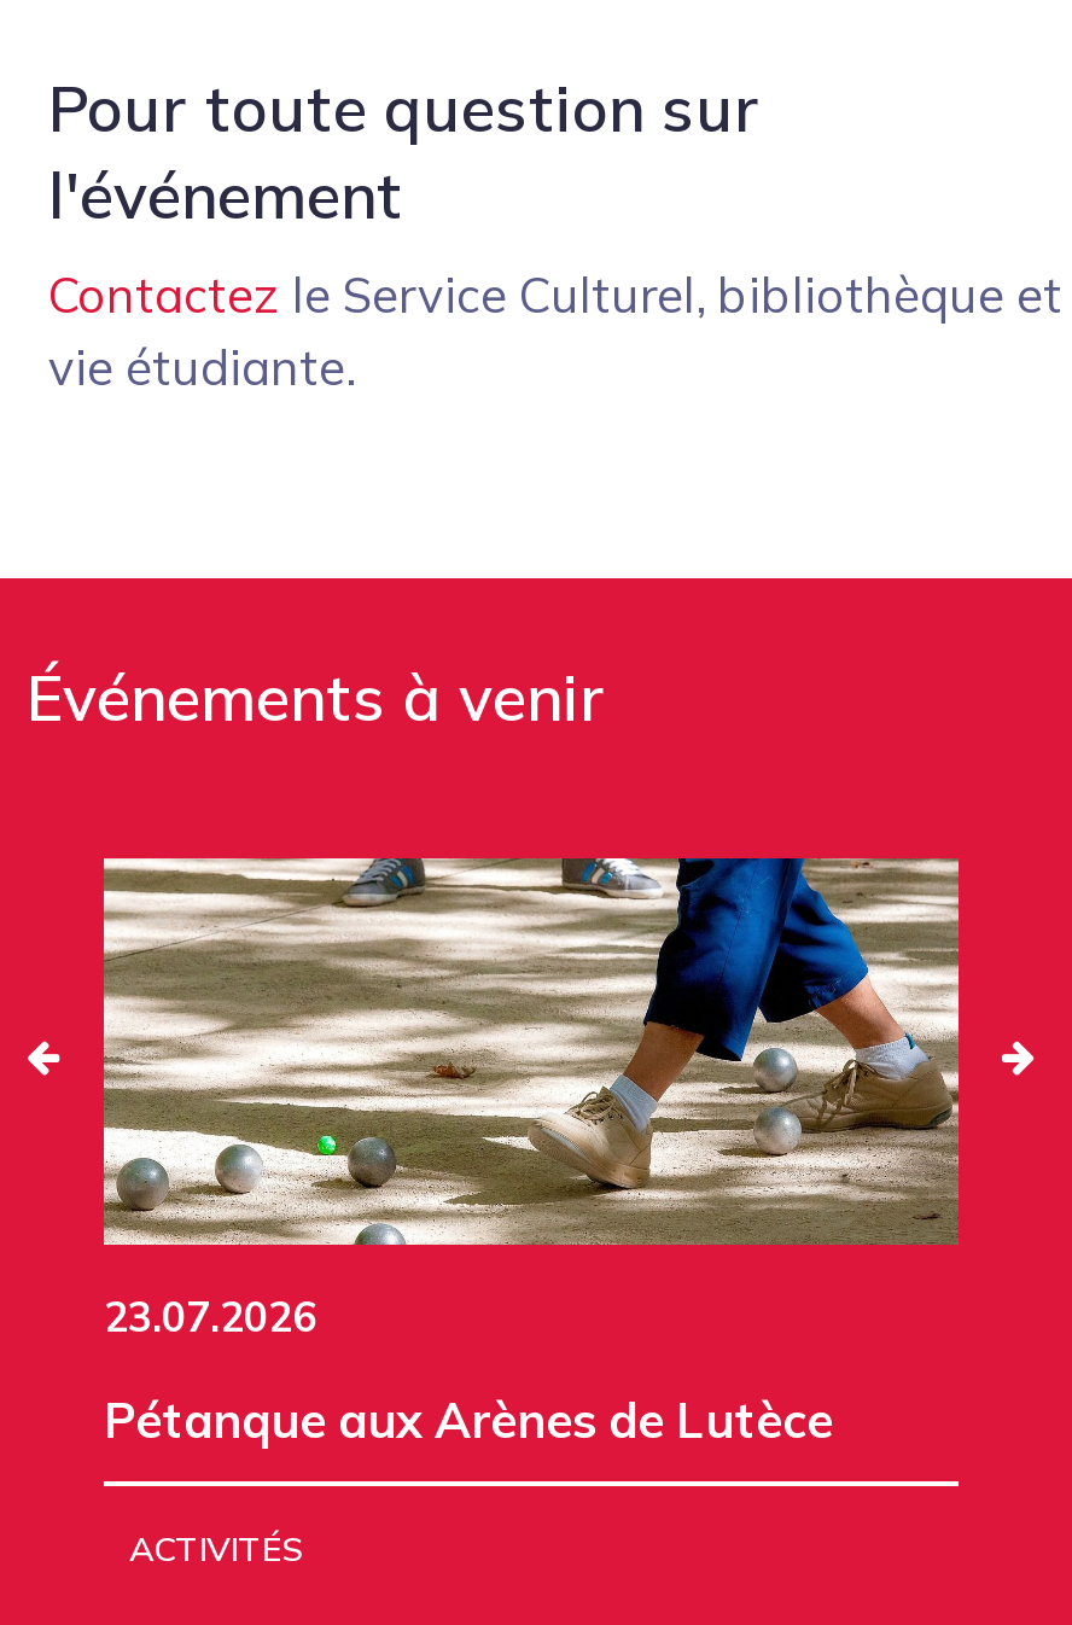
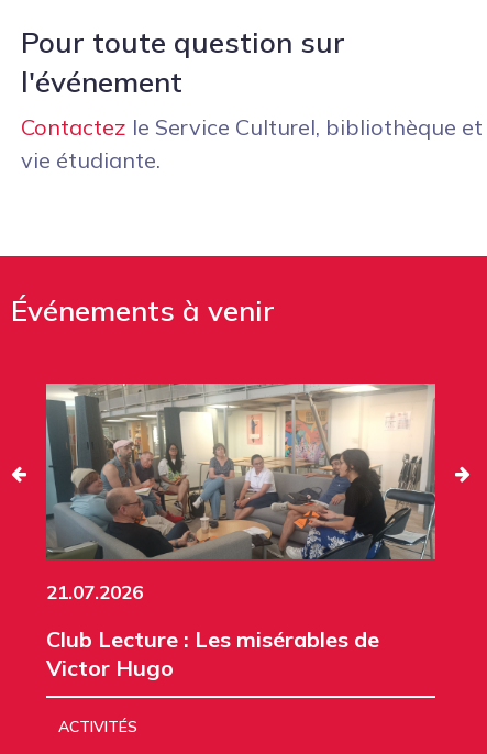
- [image]
- 23.07.2026
+ [image]
+ 21.07.2026

- Pétanque aux Arènes de Lutèce
+ Club Lecture : Les misérables de
+ Victor Hugo
